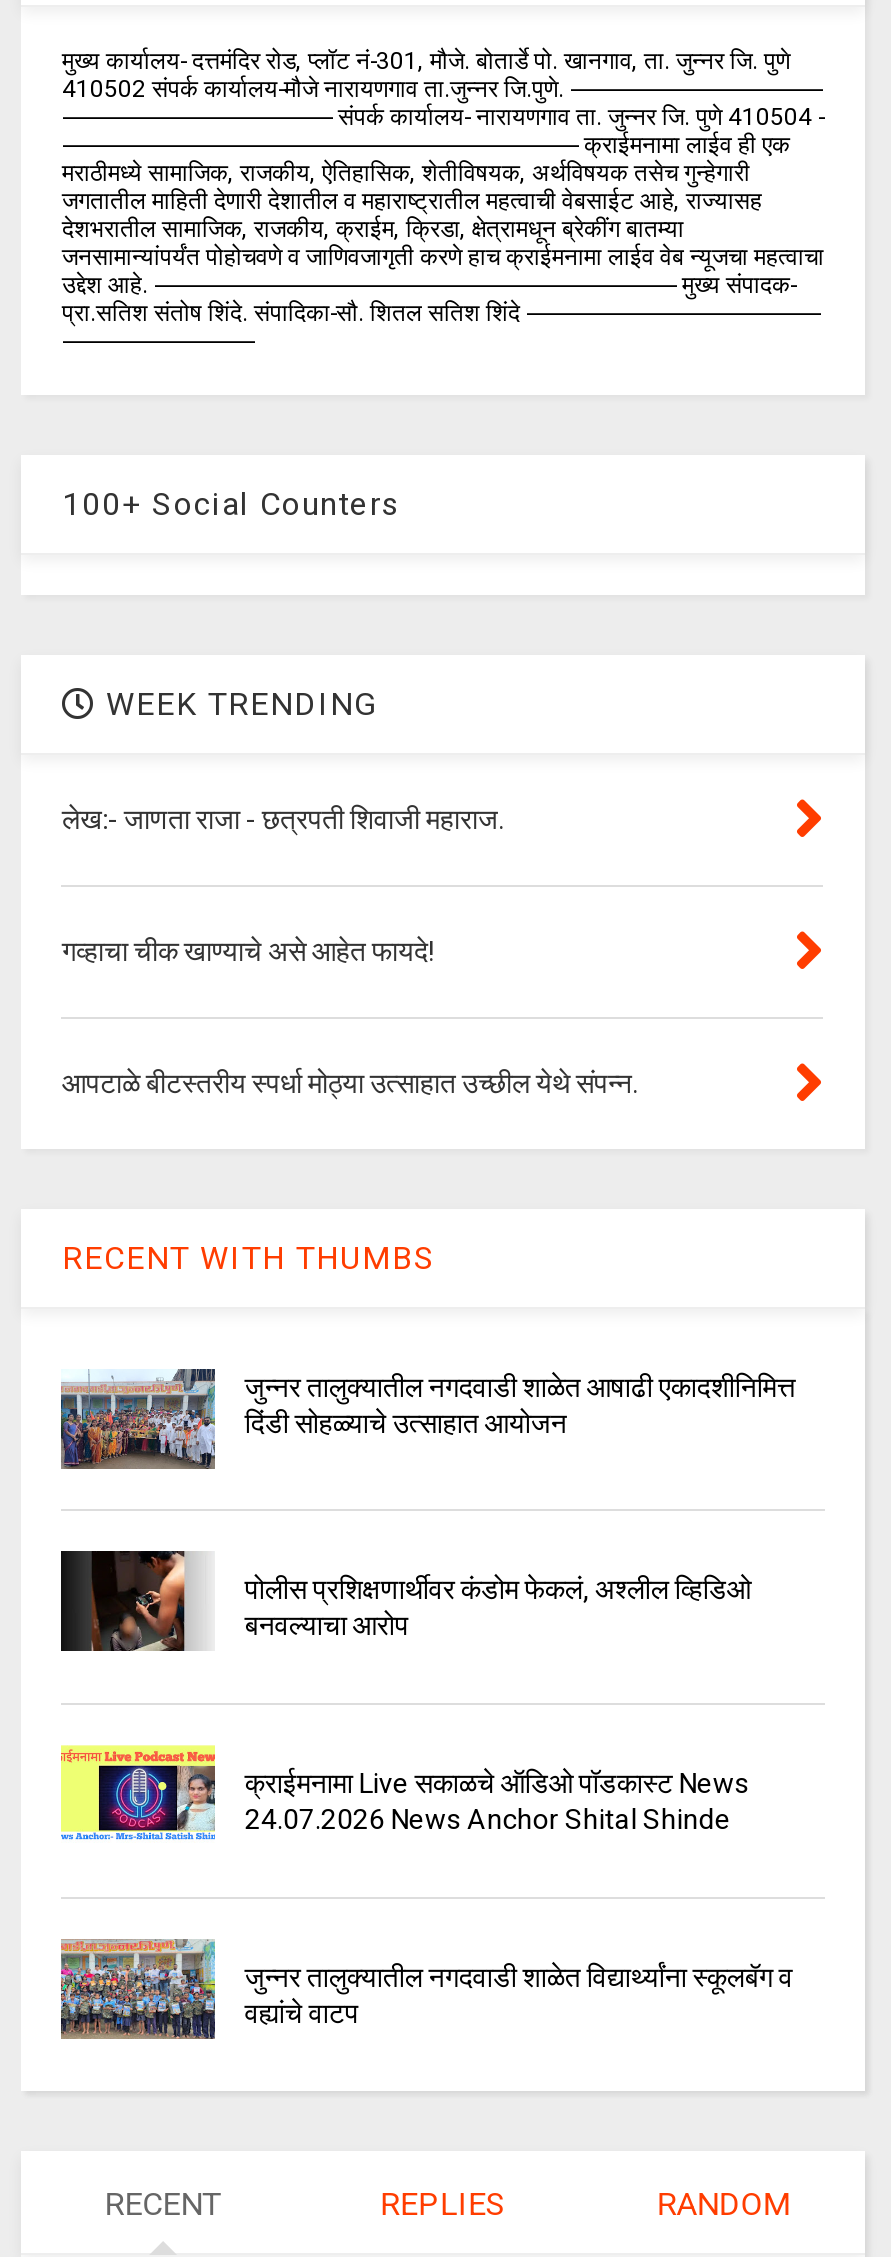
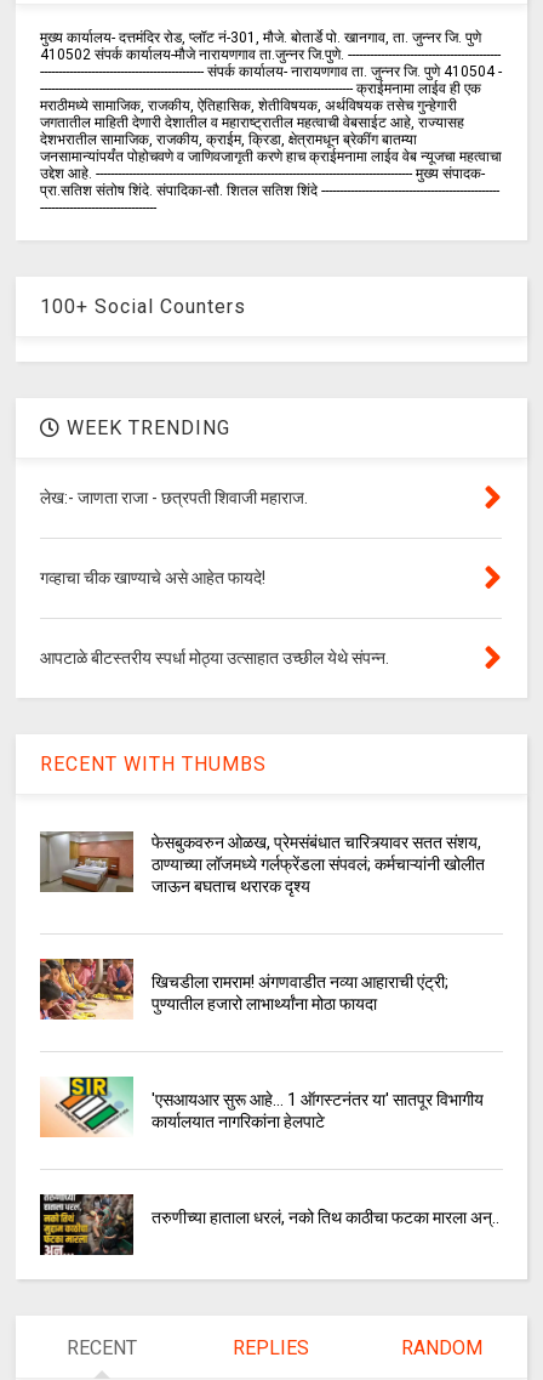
- [image]
- जुन्नर तालुक्यातील नगदवाडी शाळेत आषाढी एकादशीनिमित्त
- दिंडी सोहळ्याचे उत्साहात आयोजन
+ [image]
+ फेसबुकवरुन ओळख, प्रेमसंबंधात चारित्र्यावर सतत संशय,
+ ठाण्याच्या लॉजमध्ये गर्लफ्रेंडला संपवलं; कर्मचाऱ्यांनी खोलीत
+ जाऊन बघताच थरारक दृश्य

- [image]
- पोलीस प्रशिक्षणार्थीवर कंडोम फेकलं, अश्लील व्हिडिओ
- बनवल्याचा आरोप
+ [image]
+ खिचडीला रामराम! अंगणवाडीत नव्या आहाराची एंट्री;
+ पुण्यातील हजारो लाभार्थ्यांना मोठा फायदा

- [image]
- क्राईमनामा Live सकाळचे ऑडिओ पॉडकास्ट News
- 24.07.2026 News Anchor Shital Shinde
+ [image]
+ 'एसआयआर सुरू आहे... 1 ऑगस्टनंतर या' सातपूर विभागीय
+ कार्यालयात नागरिकांना हेलपाटे

- [image]
- जुन्नर तालुक्यातील नगदवाडी शाळेत विद्यार्थ्यांना स्कूलबॅग व
- वह्यांचे वाटप
+ [image]
+ तरुणीच्या हाताला धरलं, नको तिथ काठीचा फटका मारला अन्..
